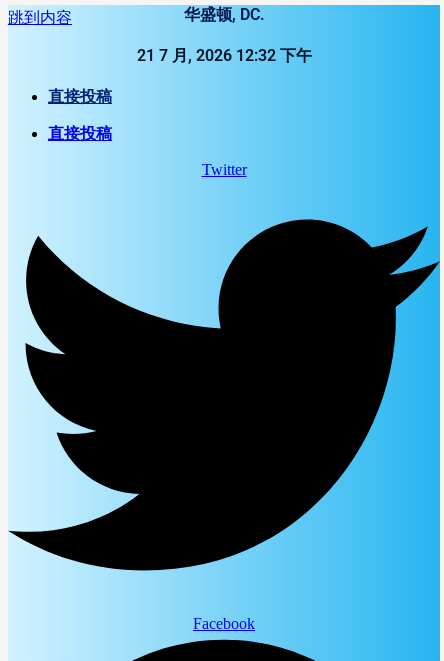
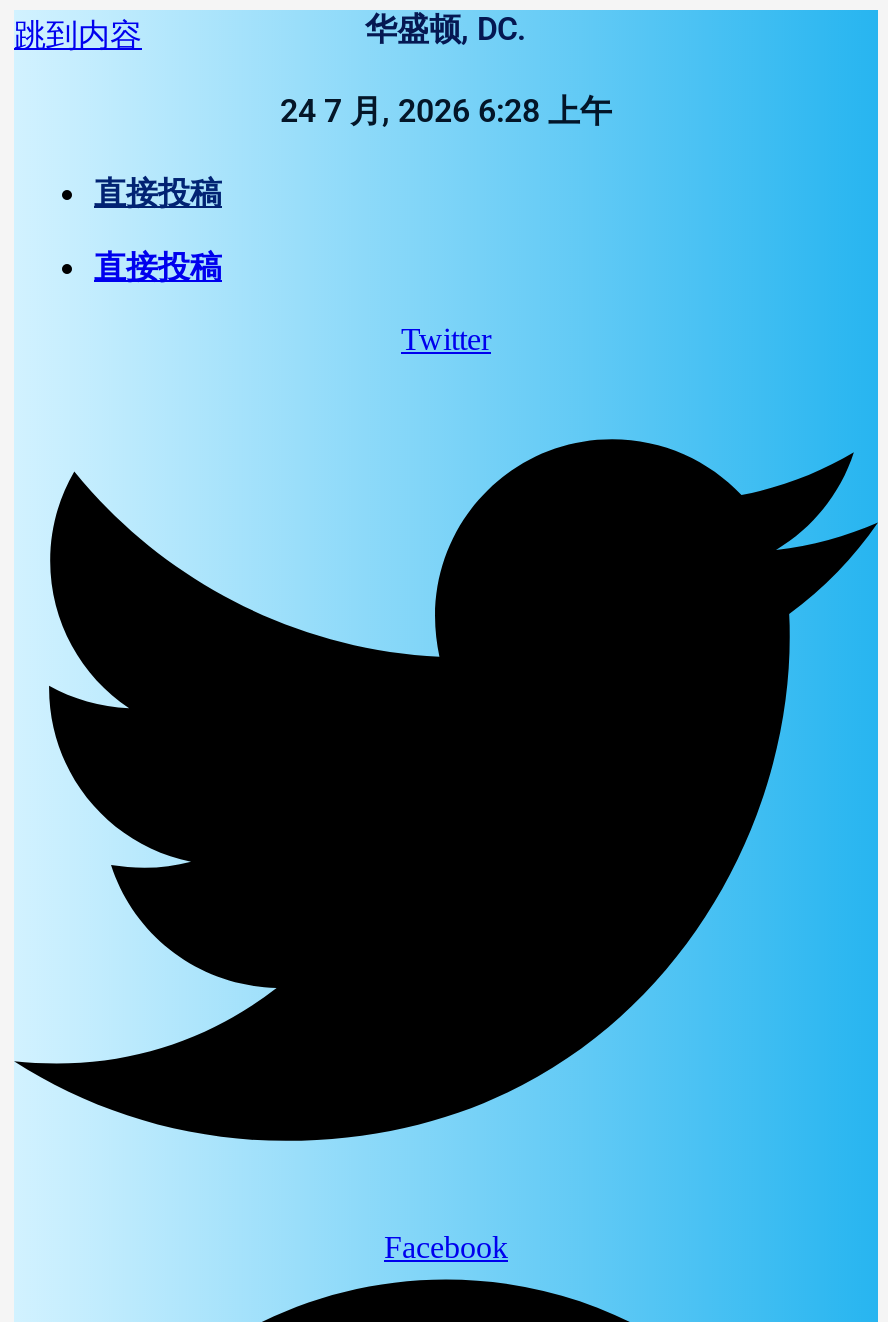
- 21 7 月, 2026 12:32 下午
+ 24 7 月, 2026 6:28 上午
